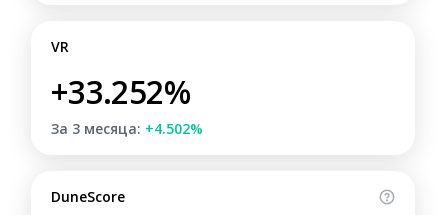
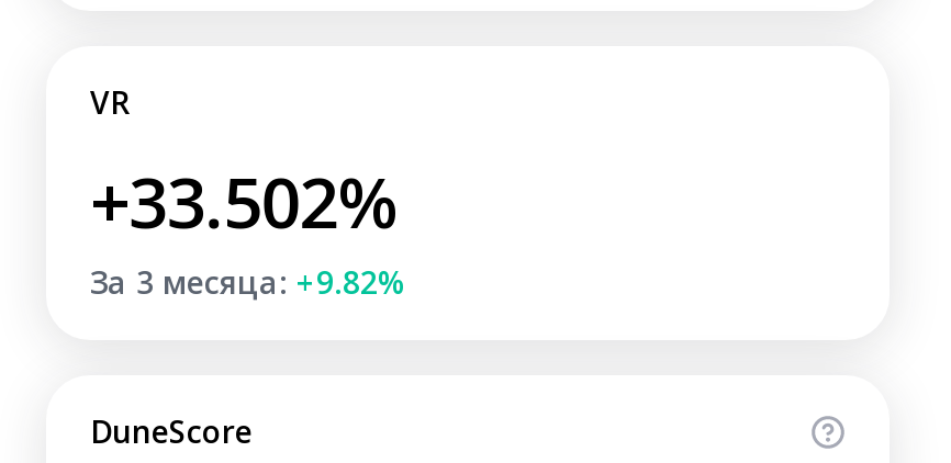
- +33.252%
+ +33.502%

- За 3 месяца: +4.502%
+ За 3 месяца: +9.82%
